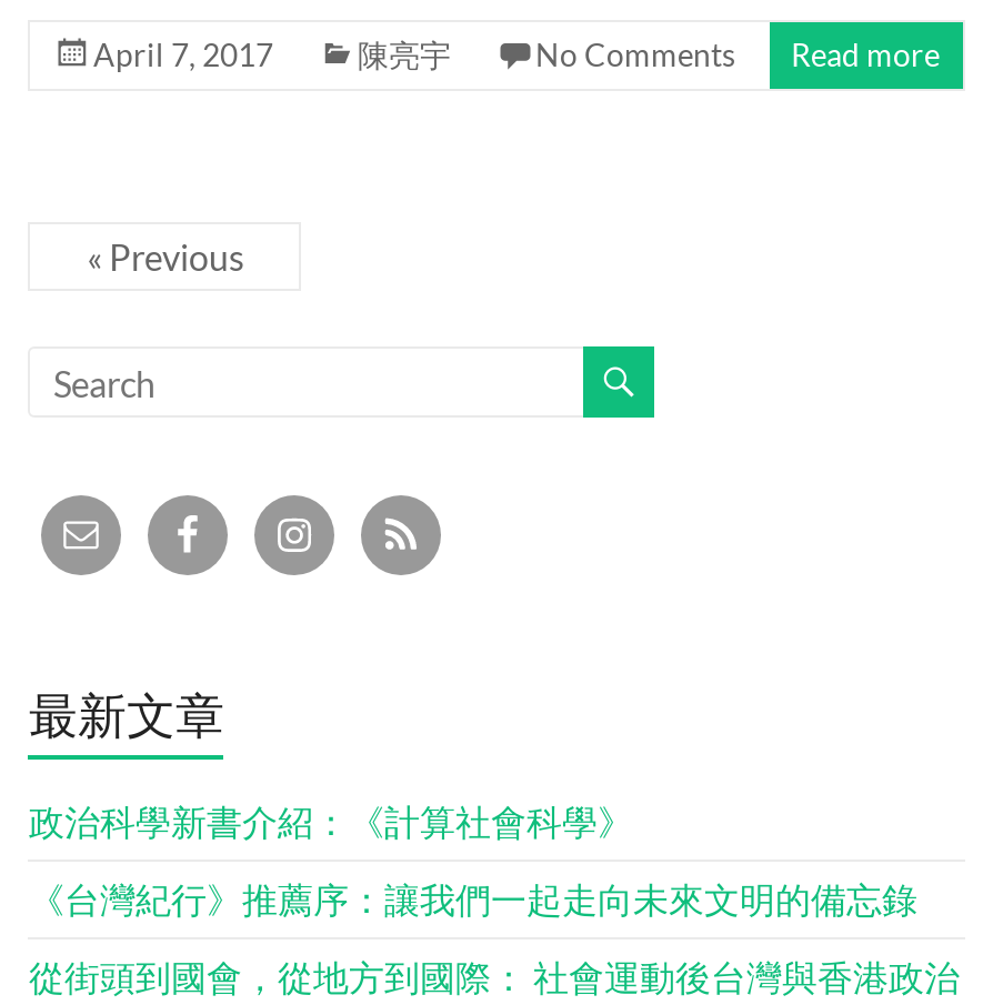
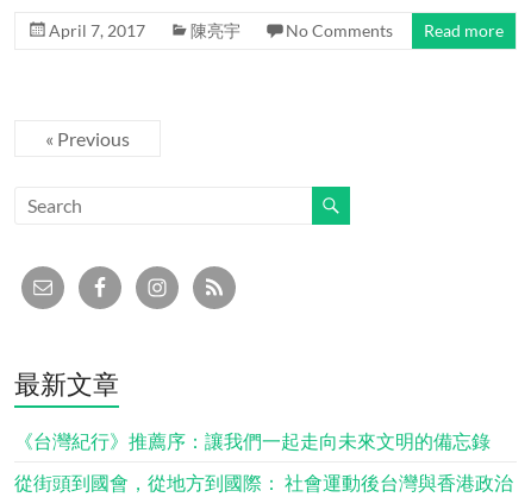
- 政治科學新書介紹：《計算社會科學》
